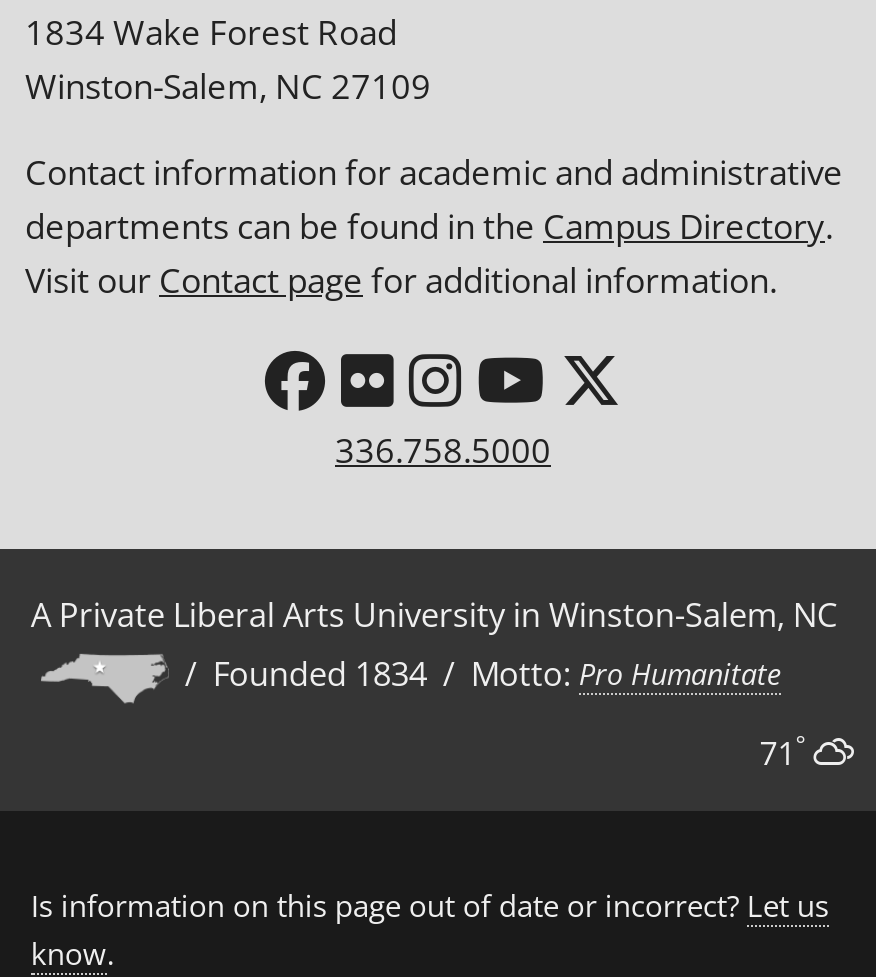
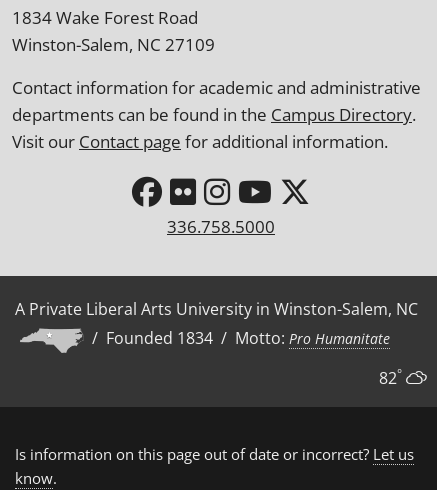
- 71°
+ 82°
